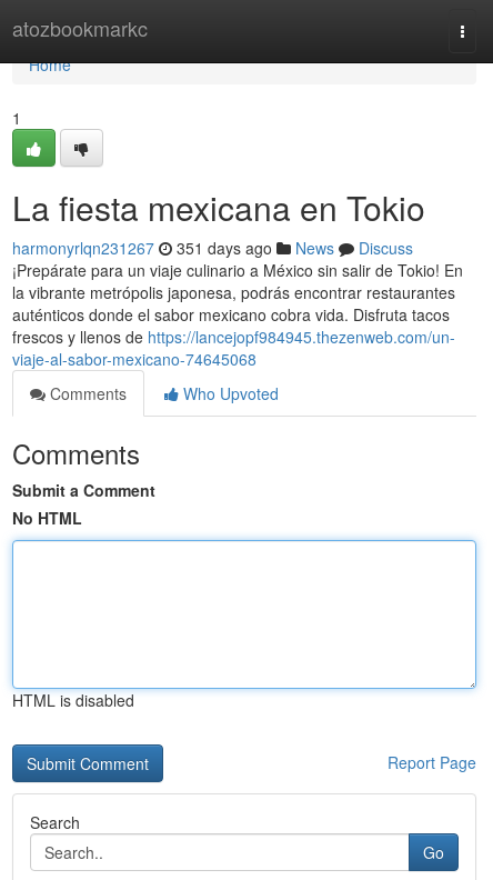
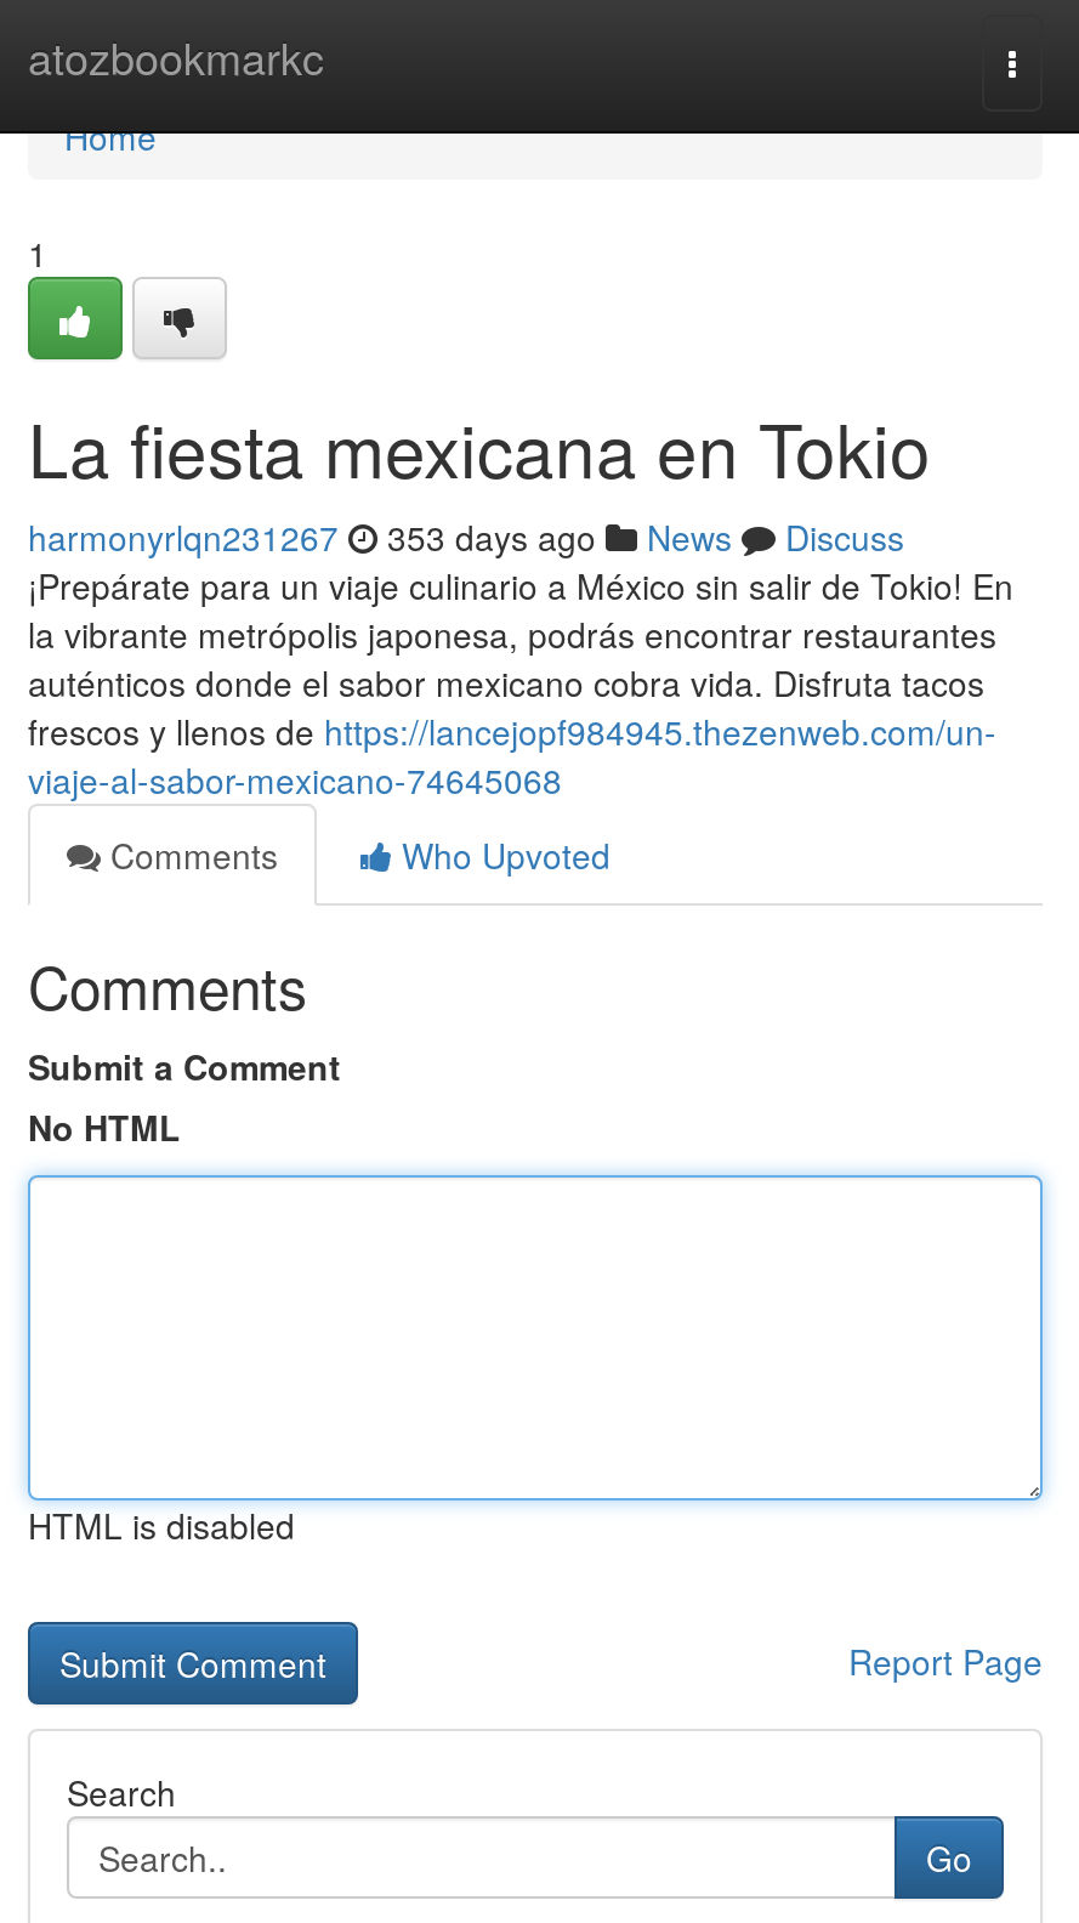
- harmonyrlqn231267 351 days ago News Discuss
+ harmonyrlqn231267 353 days ago News Discuss
